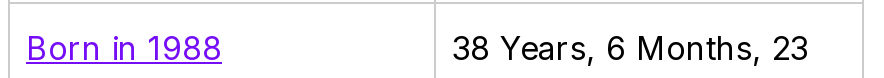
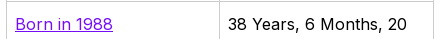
- 38 Years, 6 Months, 23
+ 38 Years, 6 Months, 20
